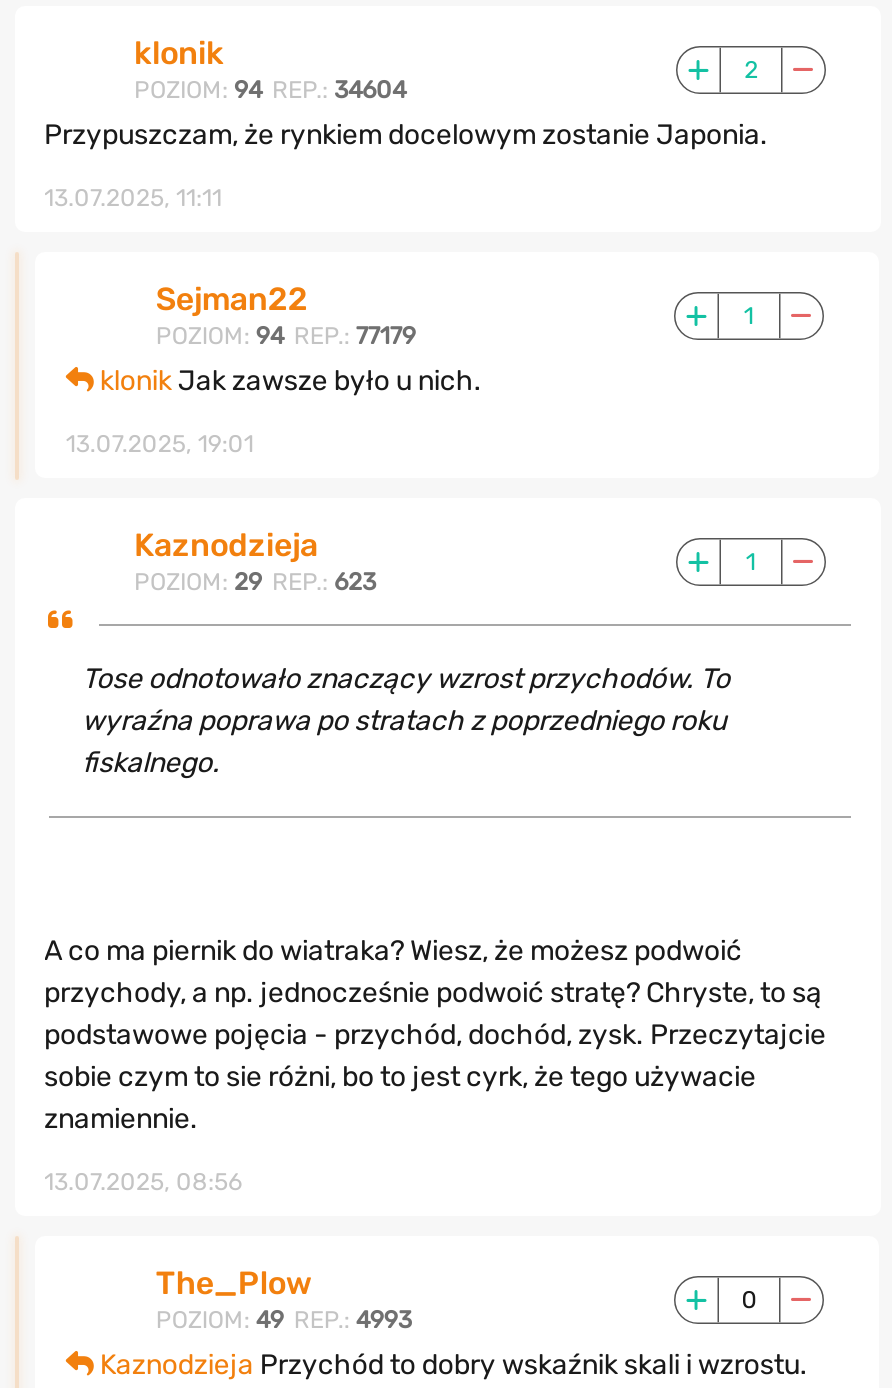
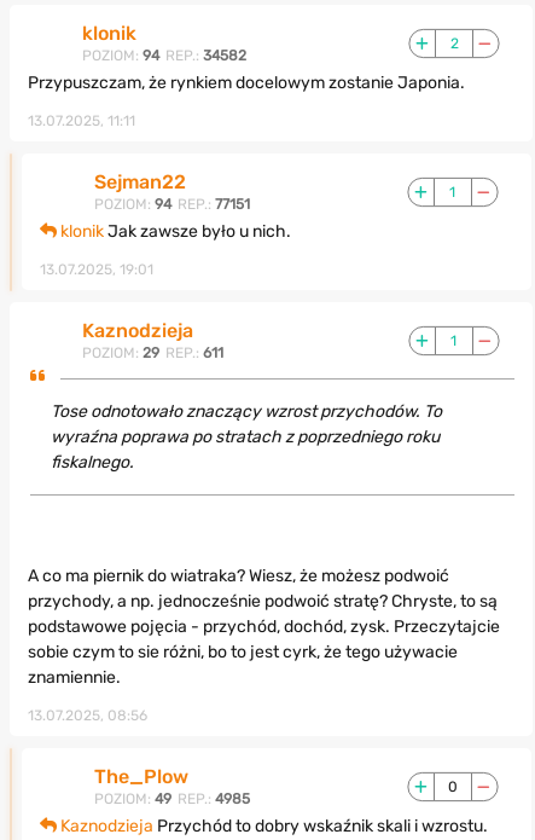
- POZIOM: 94 REP.: 34604
+ POZIOM: 94 REP.: 34582

- POZIOM: 94 REP.: 77179
+ POZIOM: 94 REP.: 77151

- POZIOM: 29 REP.: 623
+ POZIOM: 29 REP.: 611

- POZIOM: 49 REP.: 4993
+ POZIOM: 49 REP.: 4985
